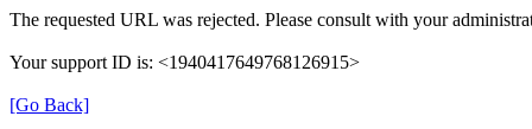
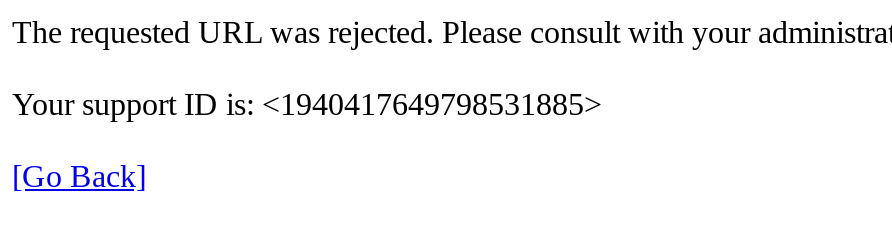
- Your support ID is: <1940417649768126915>
+ Your support ID is: <1940417649798531885>
